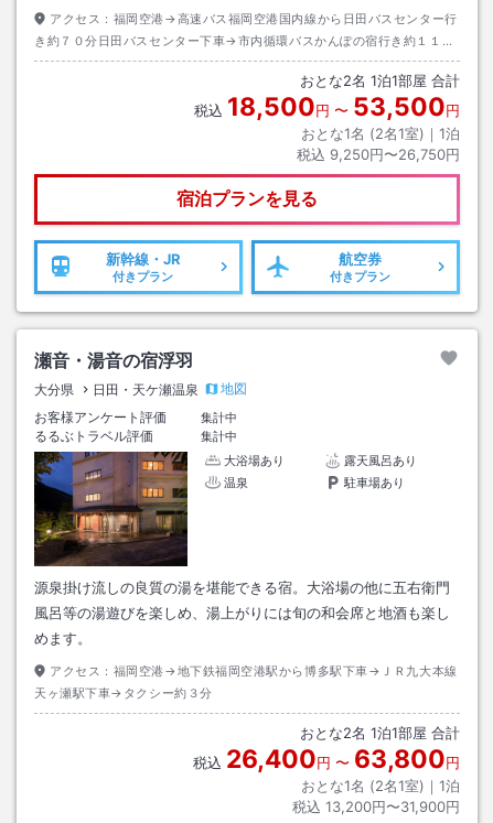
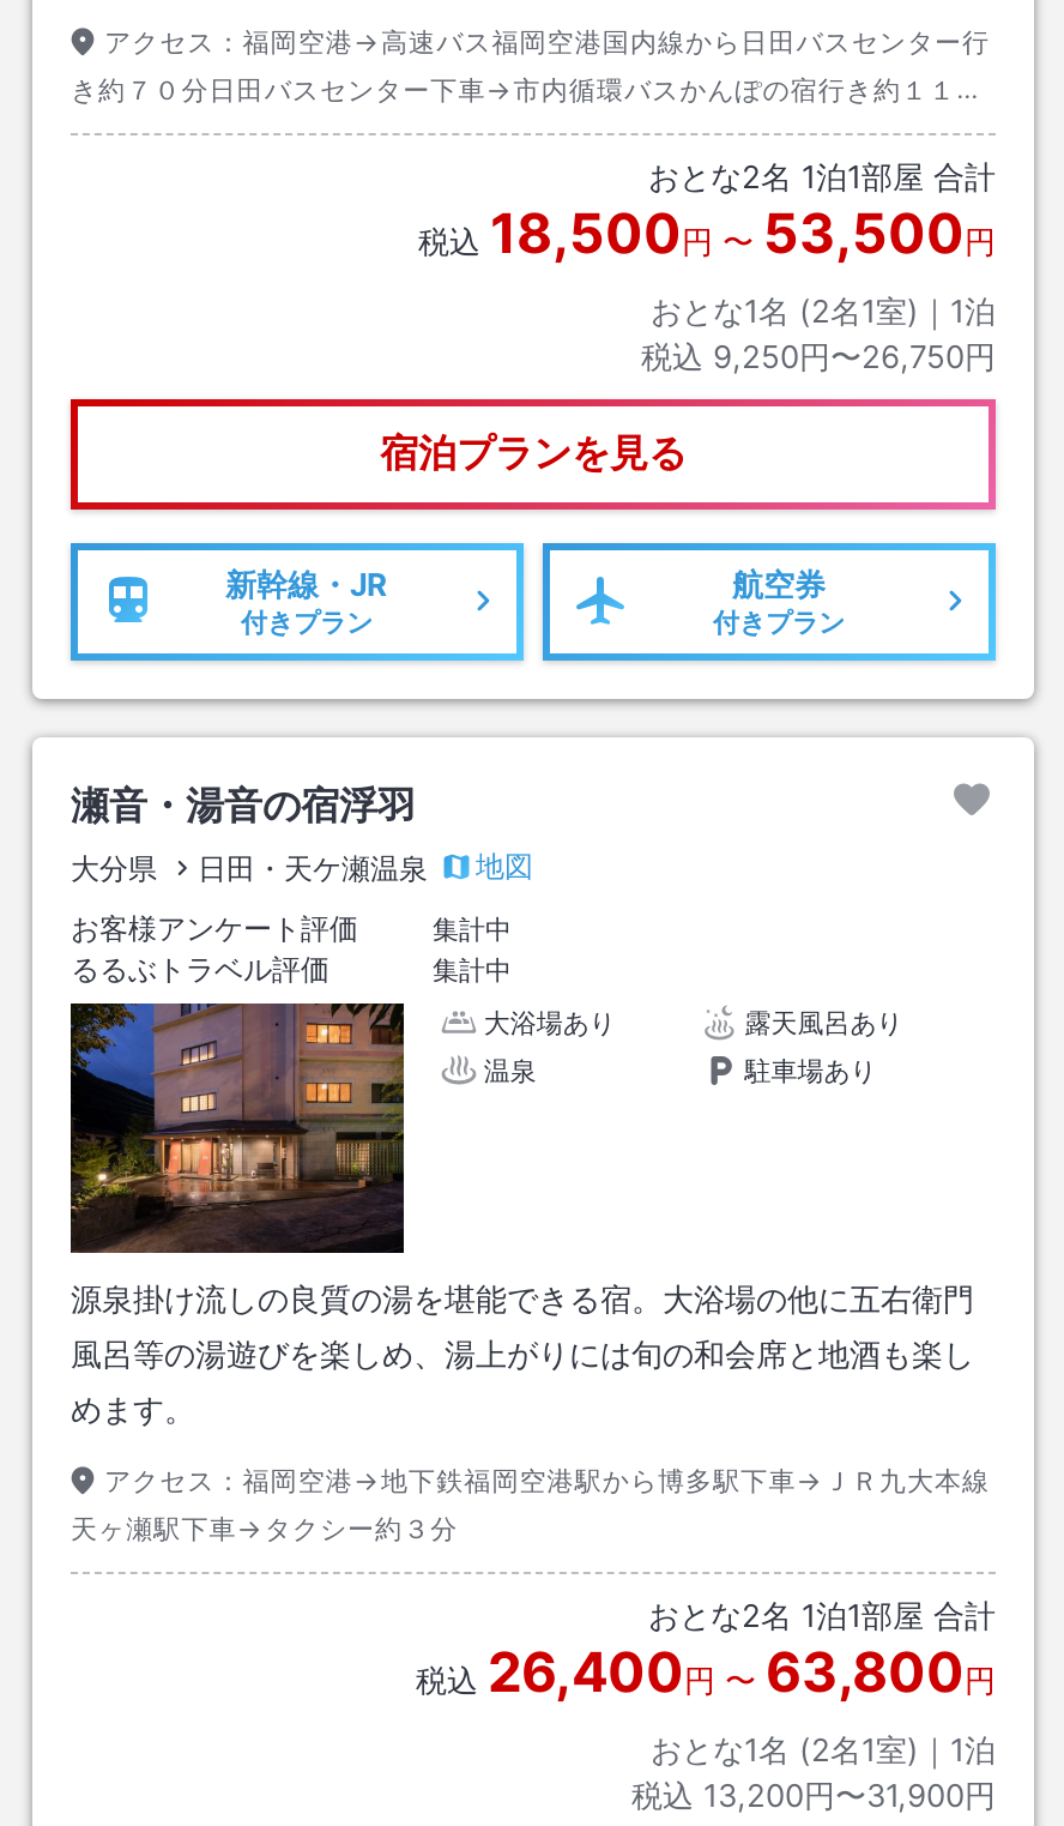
- おとな2名1泊1部屋 合計
+ おとな2名 1泊1部屋 合計

- おとな2名1泊1部屋 合計
+ おとな2名 1泊1部屋 合計
